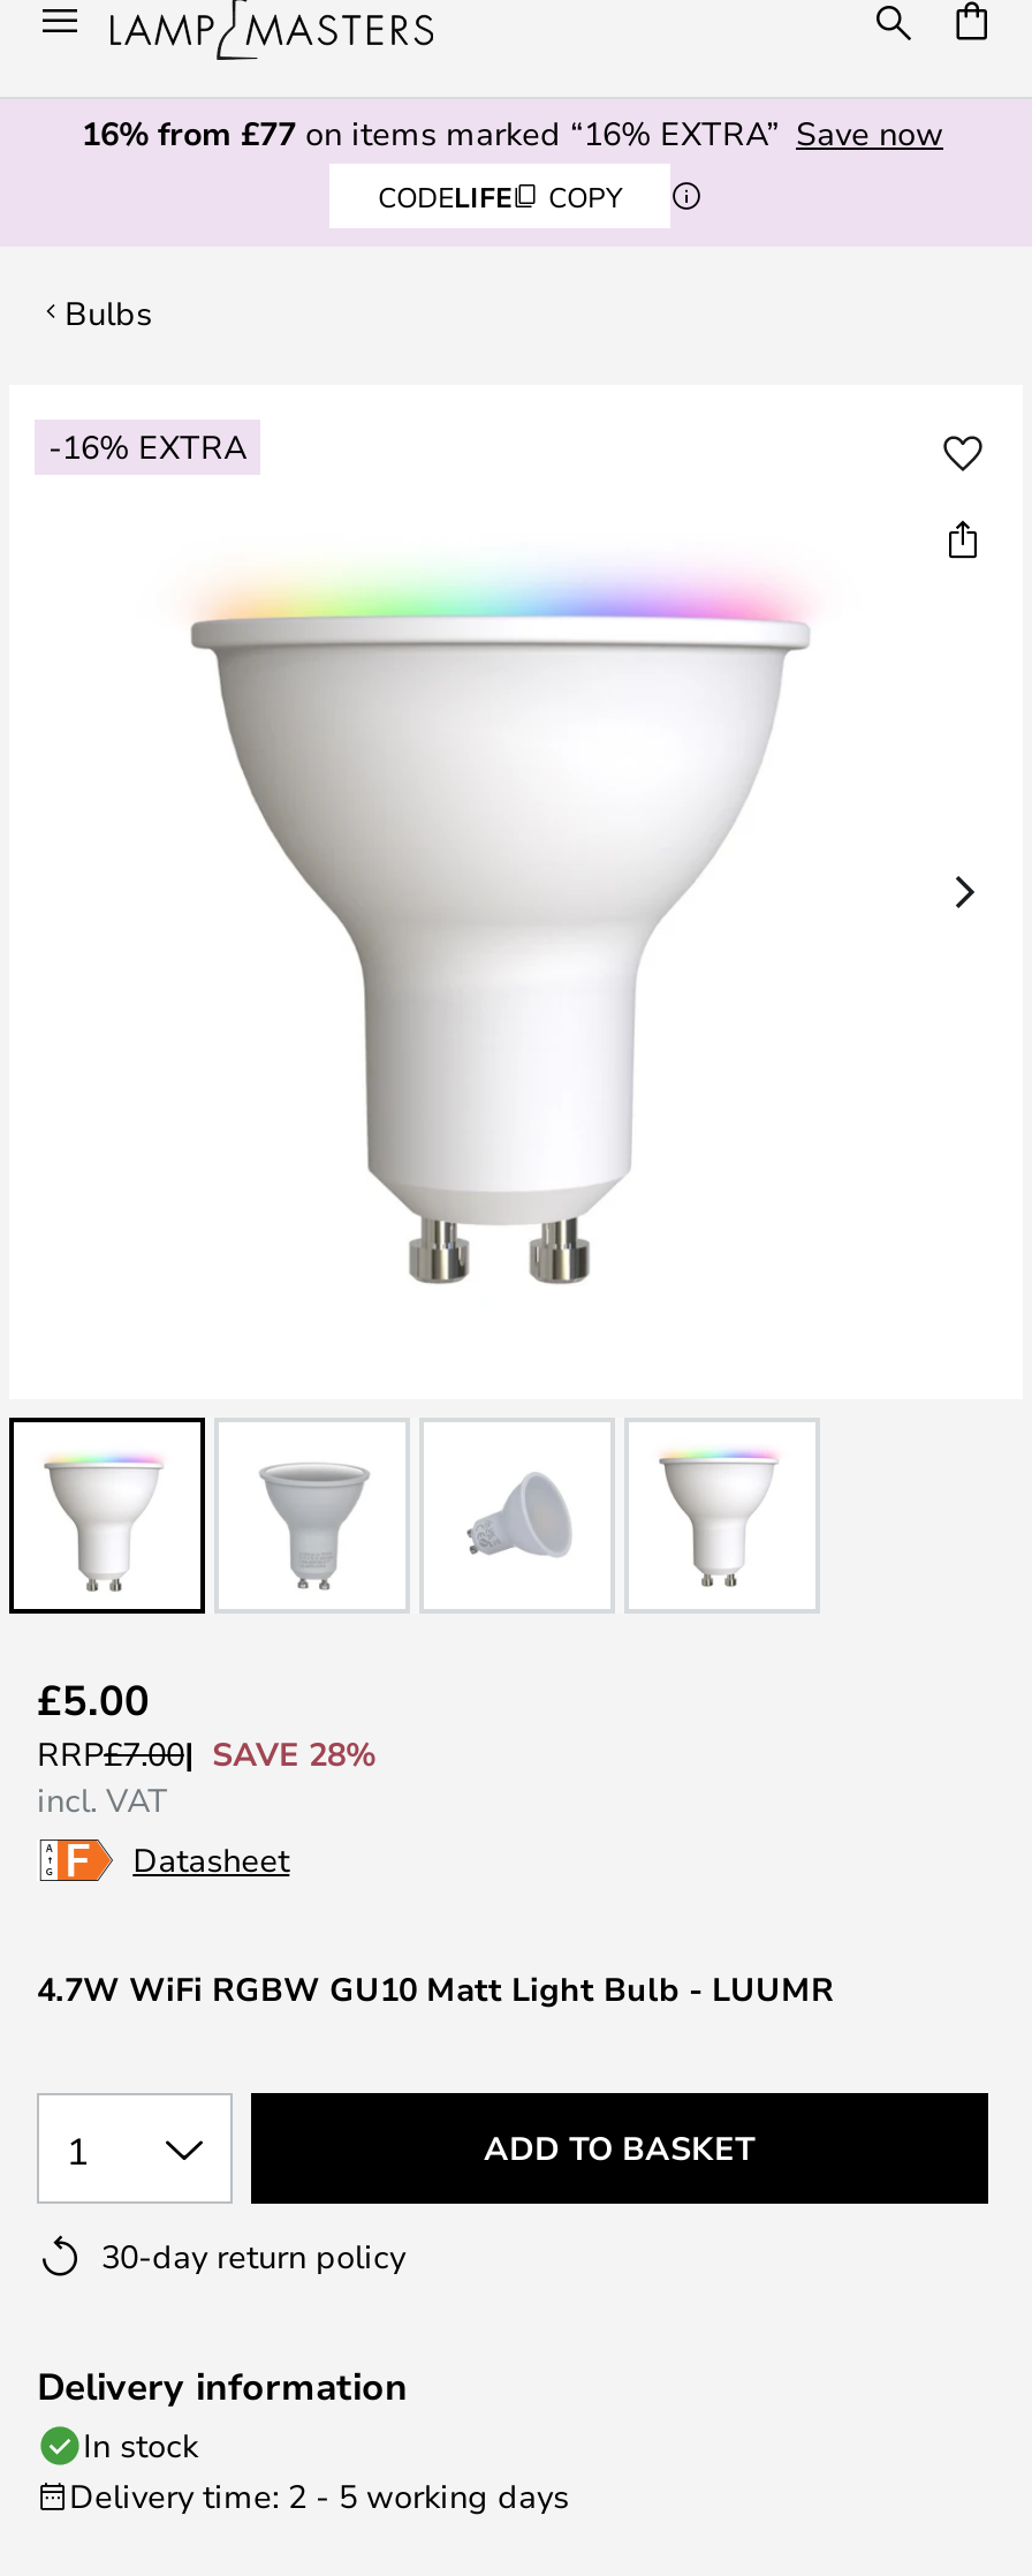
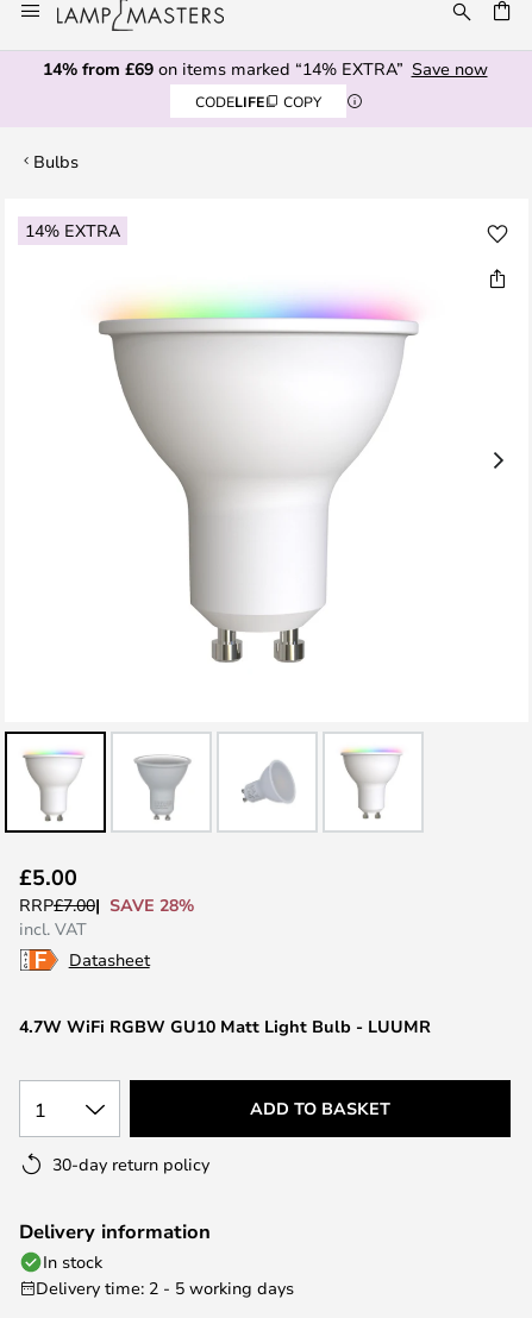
- 16% from £77 on items marked “16% EXTRA” Save now
+ 14% from £69 on items marked “14% EXTRA” Save now

- -16% EXTRA
+ 14% EXTRA
